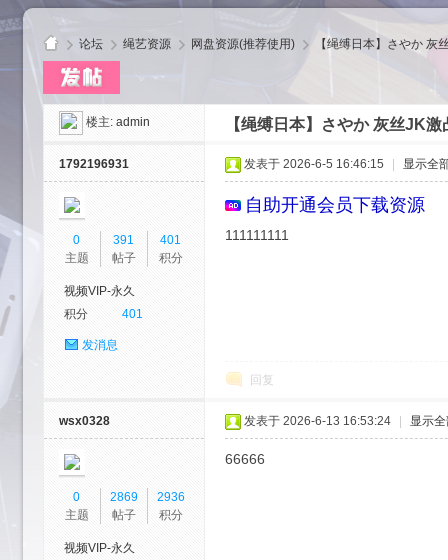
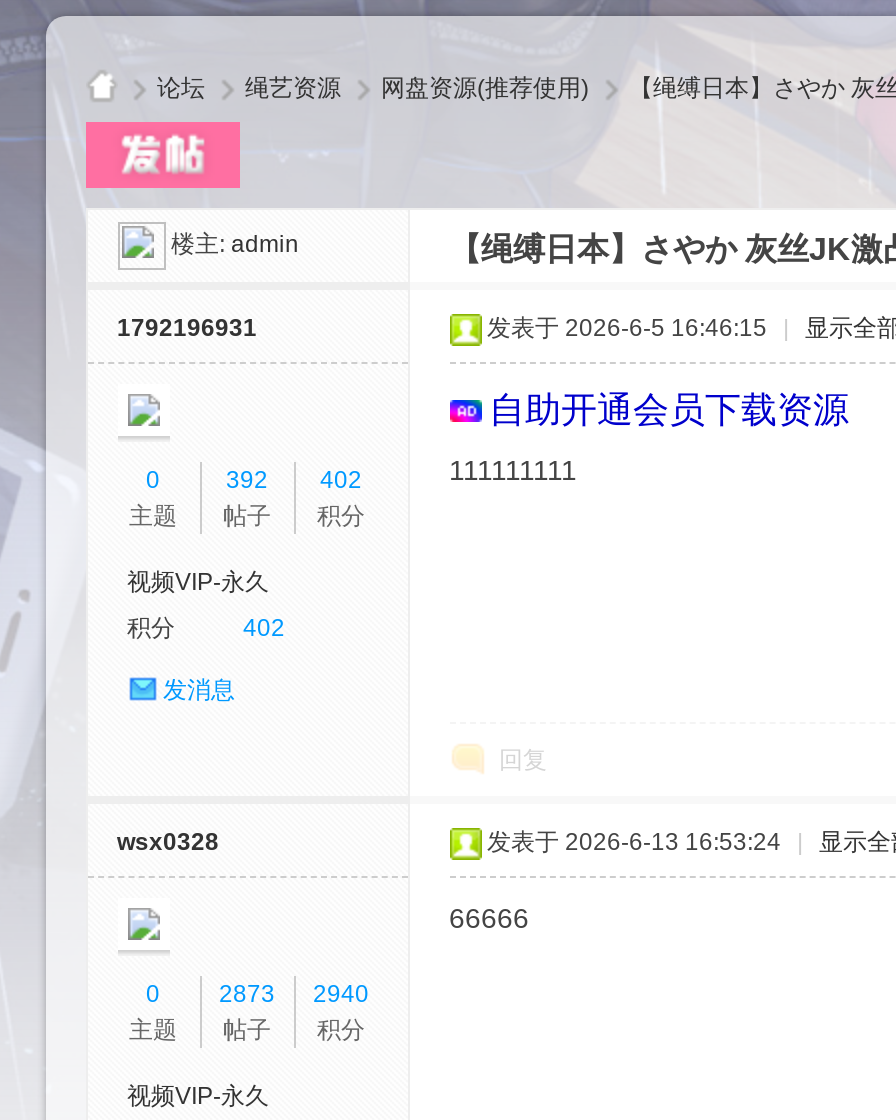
- 391
+ 392

- 401
+ 402

- 401
+ 402

- 2869
+ 2873

- 2936
+ 2940
